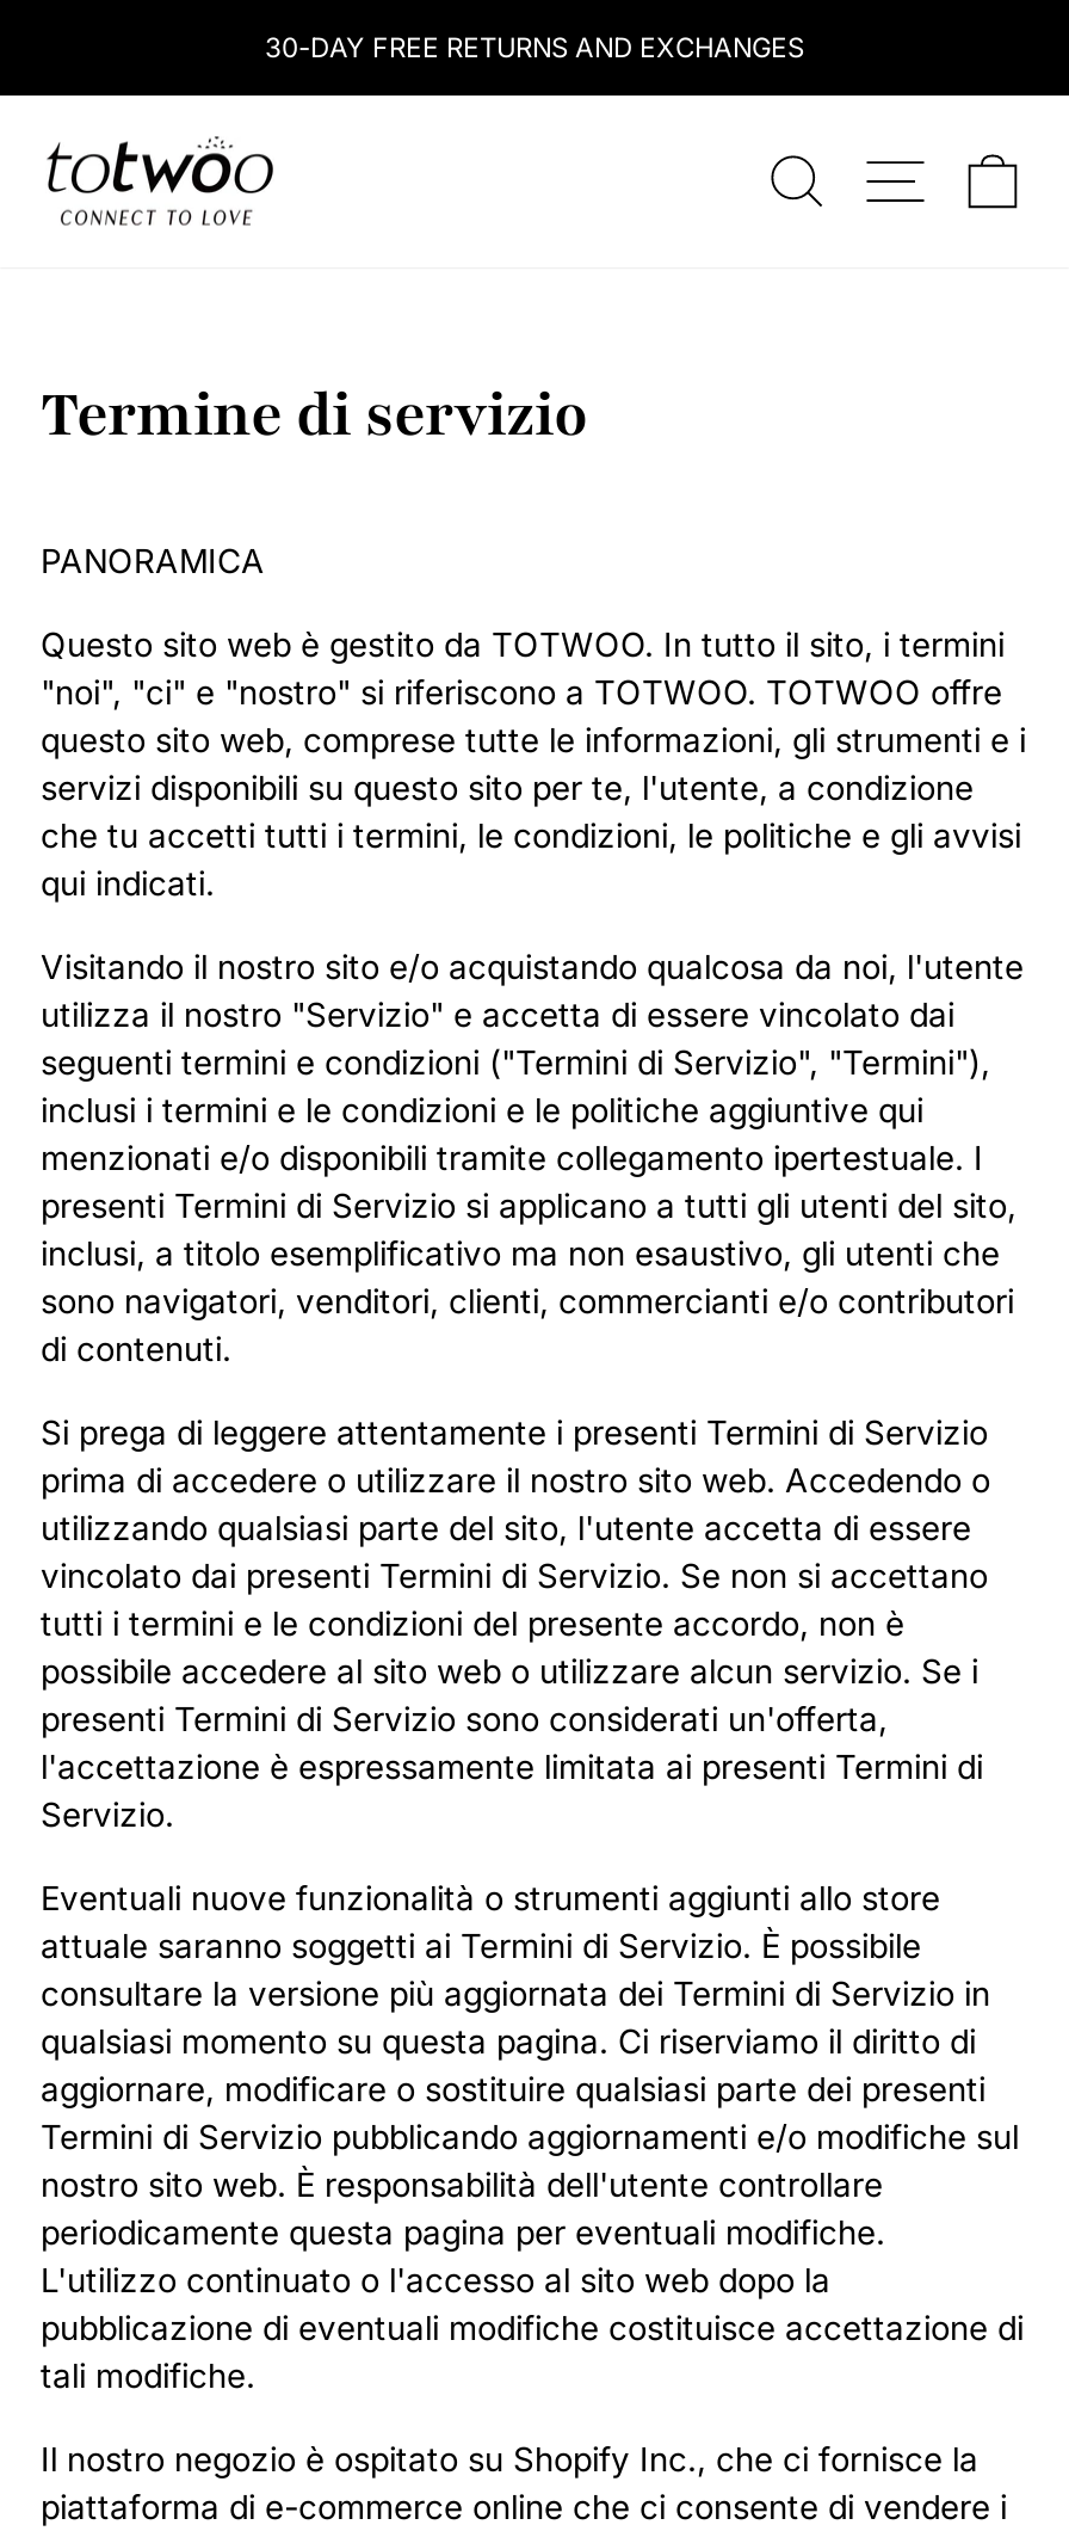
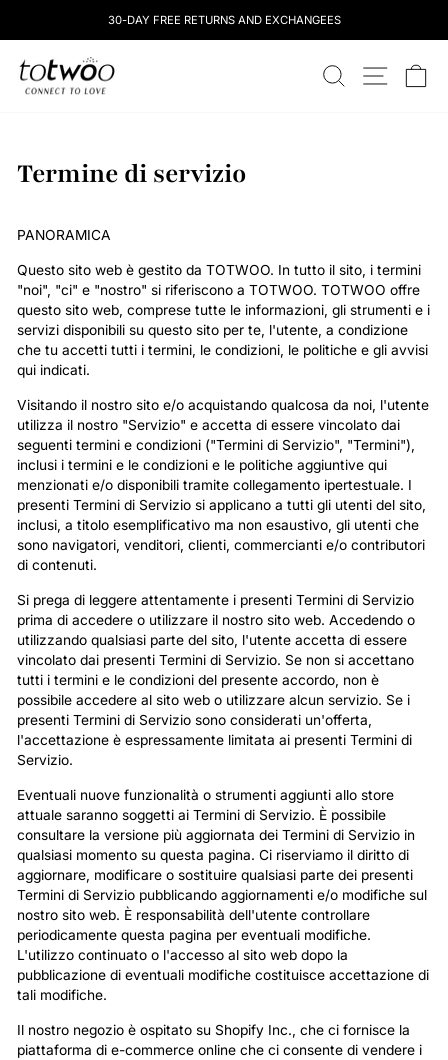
- 30-DAY FREE RETURNS AND EXCHANGES
+ 30-DAY FREE RETURNS AND EXCHANGEES
